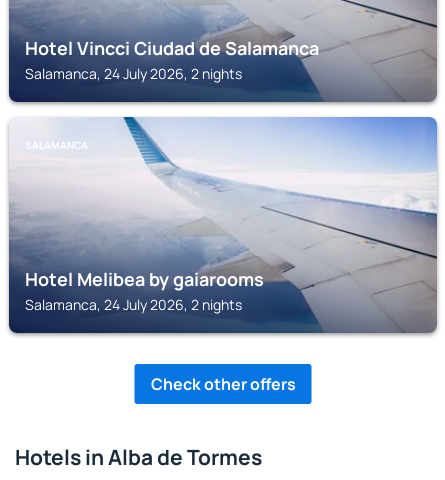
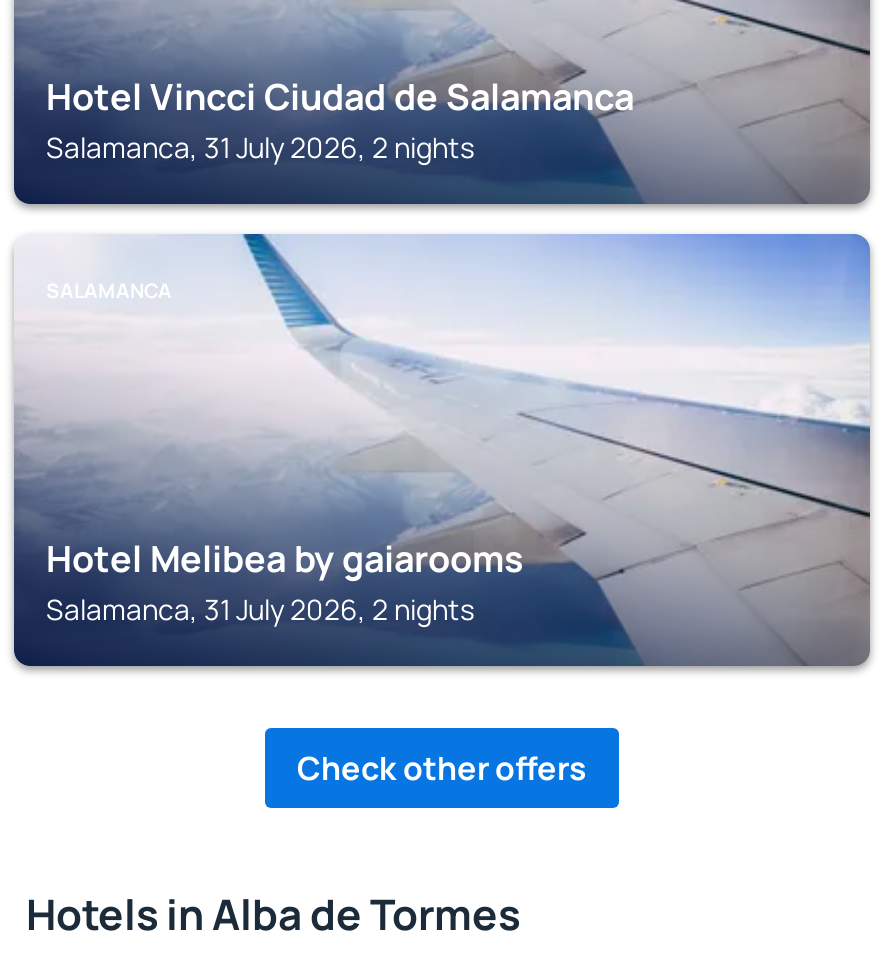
- Salamanca, 24 July 2026, 2 nights
+ Salamanca, 31 July 2026, 2 nights

- Salamanca, 24 July 2026, 2 nights
+ Salamanca, 31 July 2026, 2 nights
